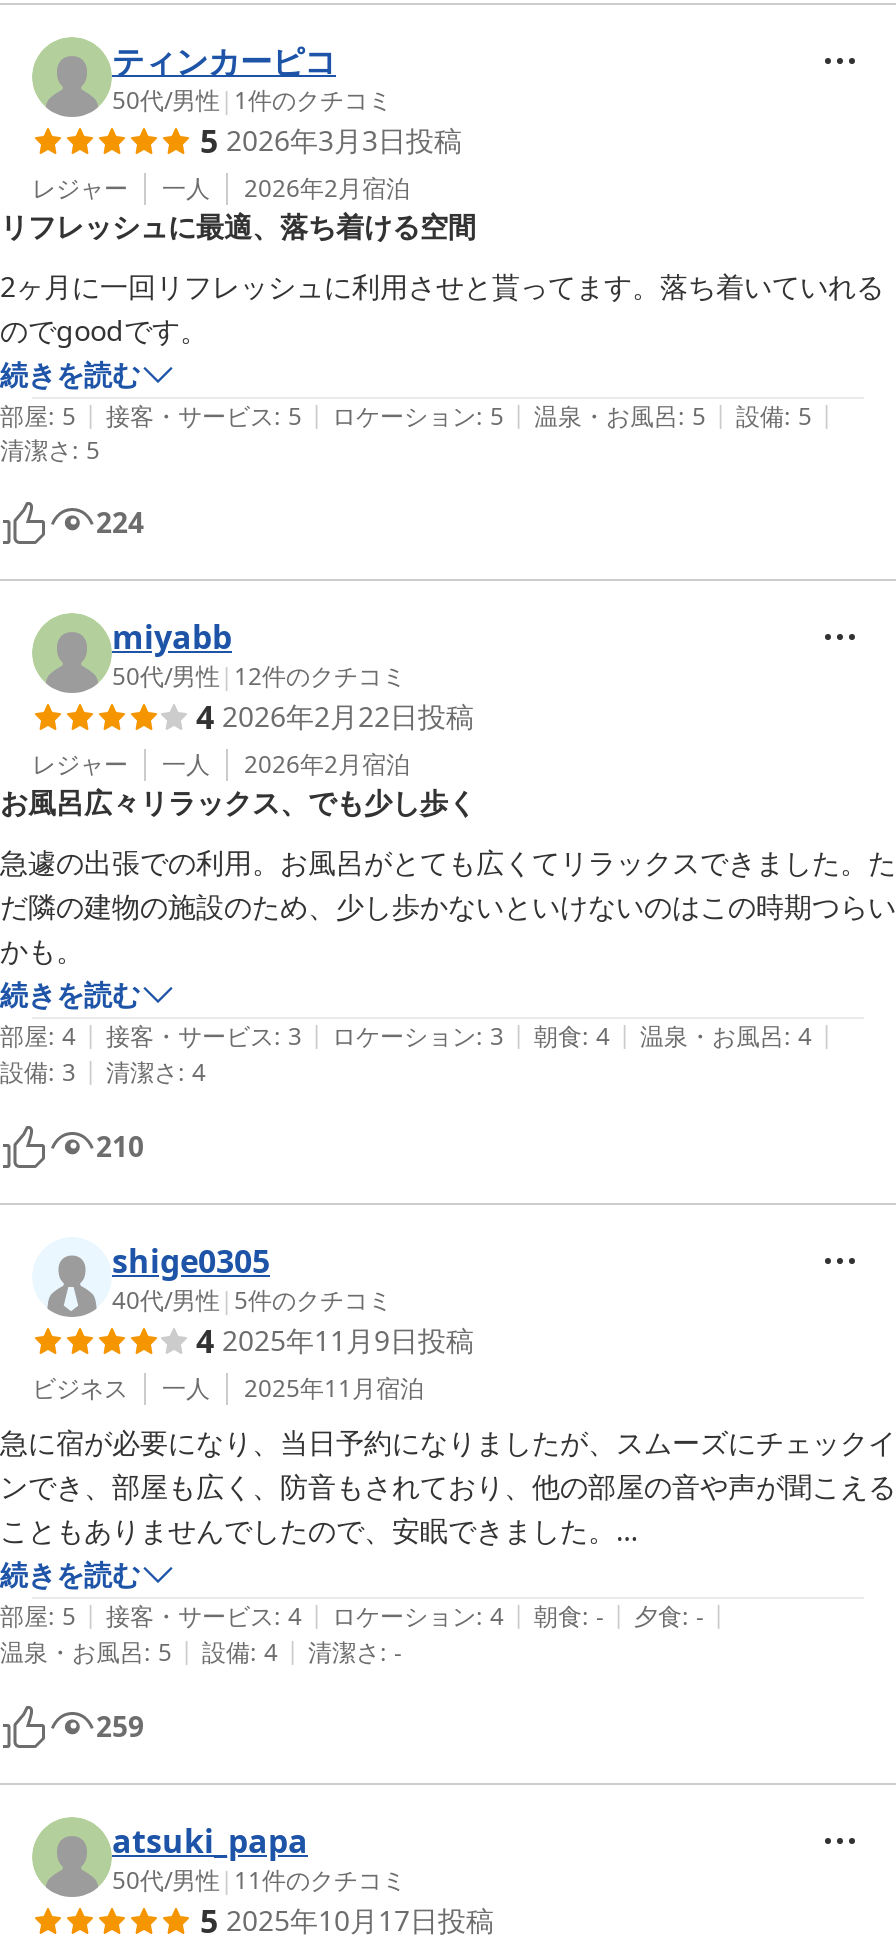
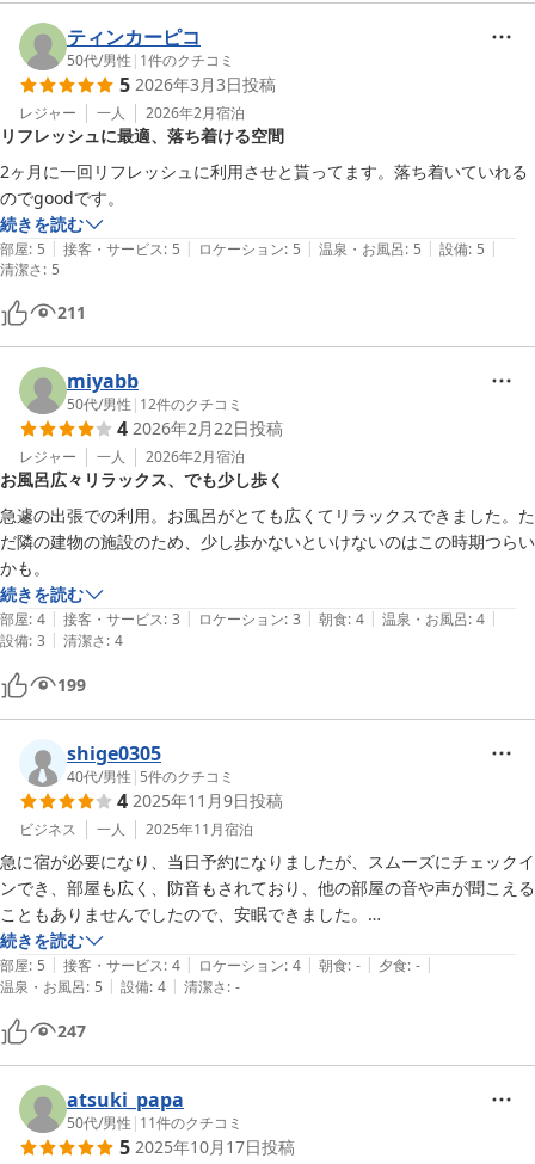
- 224
+ 211

- 210
+ 199

- 259
+ 247
